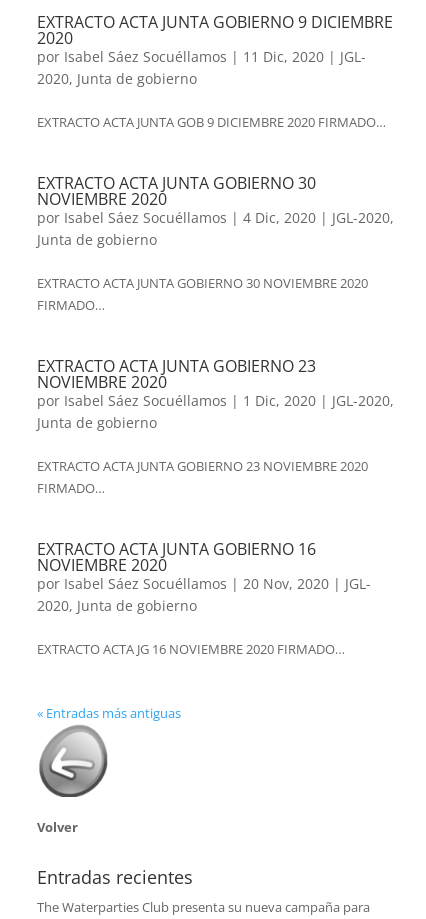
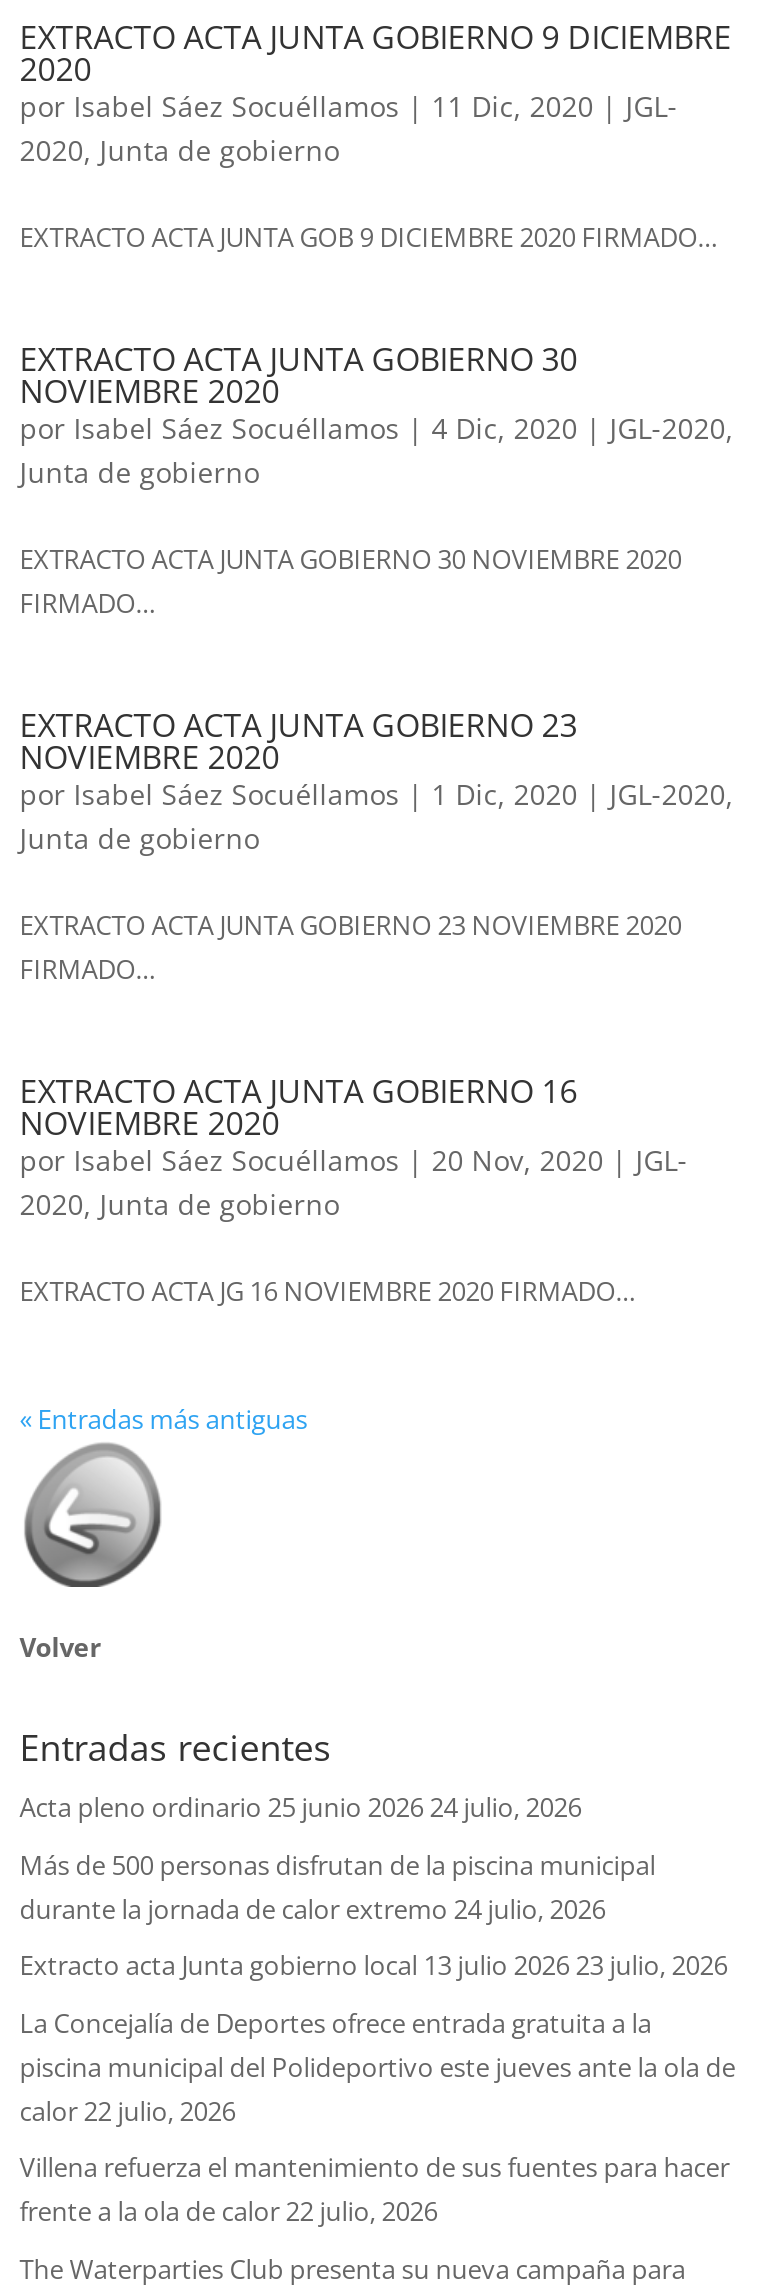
+ Acta pleno ordinario 25 junio 2026 24 julio, 2026
+ Más de 500 personas disfrutan de la piscina municipal
+ durante la jornada de calor extremo 24 julio, 2026
+ Extracto acta Junta gobierno local 13 julio 2026 23 julio, 2026
+ La Concejalía de Deportes ofrece entrada gratuita a la
+ piscina municipal del Polideportivo este jueves ante la ola de
+ calor 22 julio, 2026
+ Villena refuerza el mantenimiento de sus fuentes para hacer
+ frente a la ola de calor 22 julio, 2026
